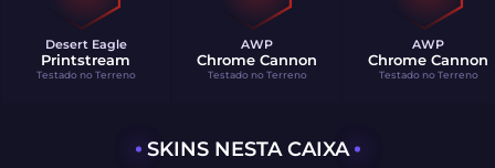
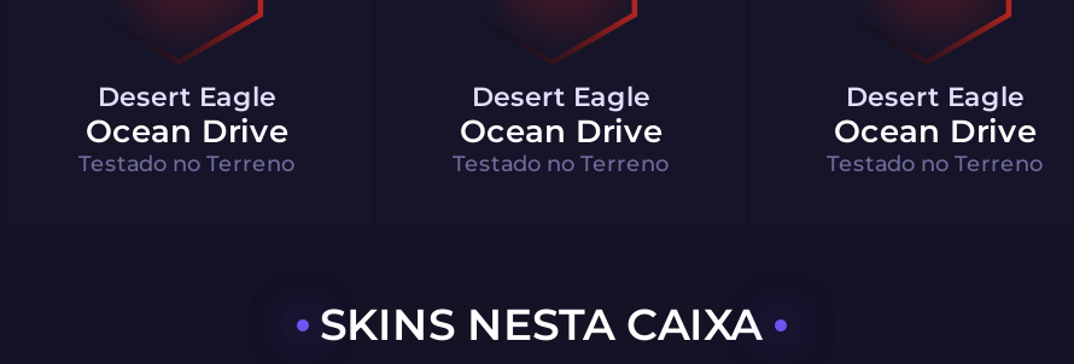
- AWP
- Chrome Cannon
+ Desert Eagle
+ Ocean Drive

- AWP
- Chrome Cannon
+ Desert Eagle
+ Ocean Drive

- Printstream
+ Ocean Drive
